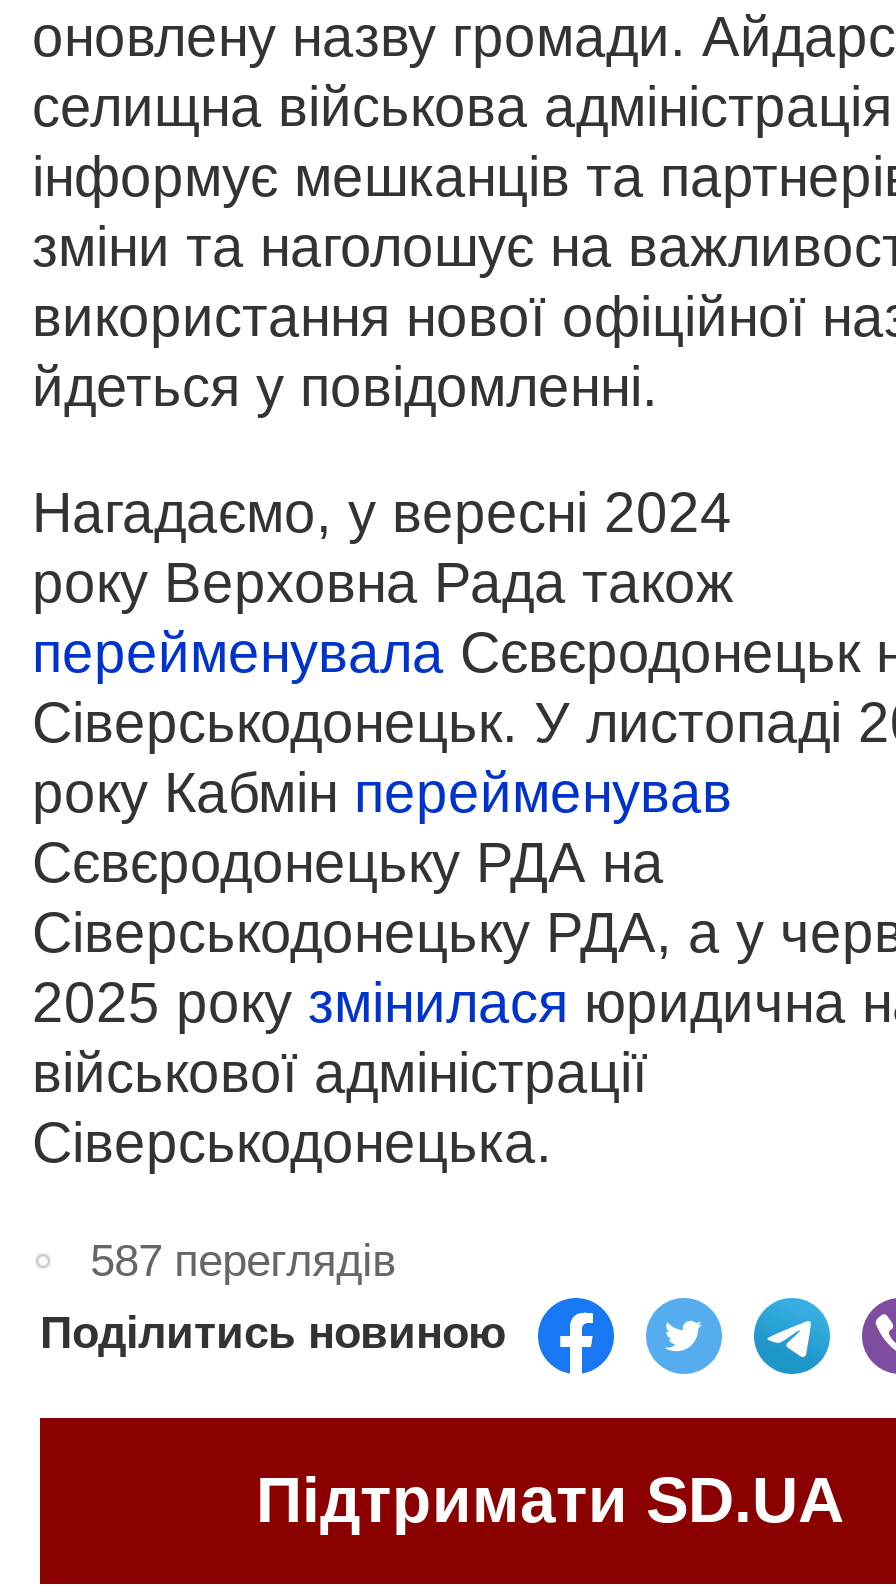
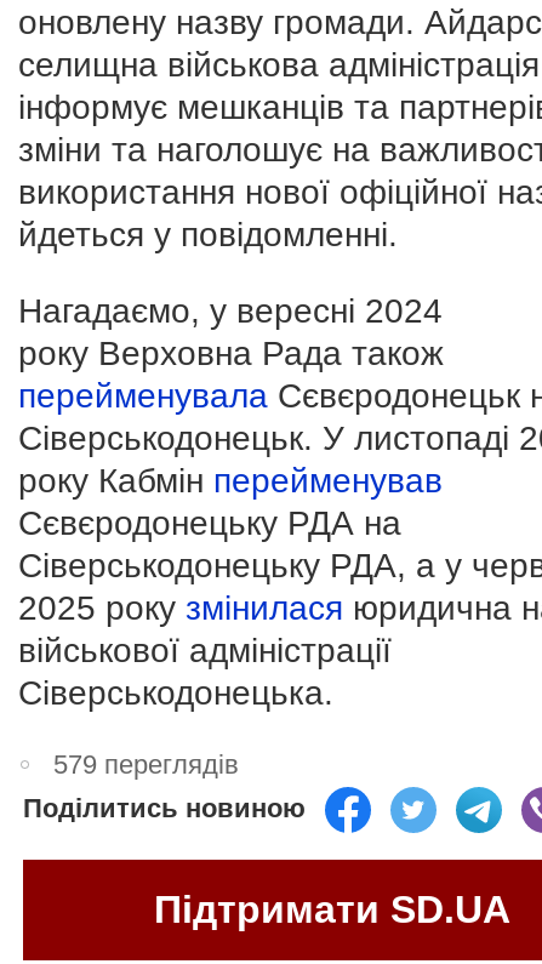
- 587 переглядів
+ 579 переглядів
